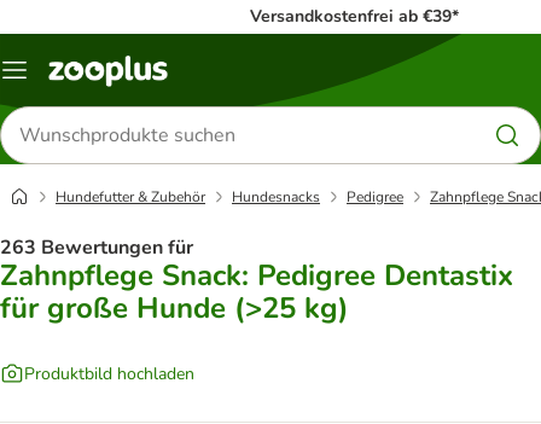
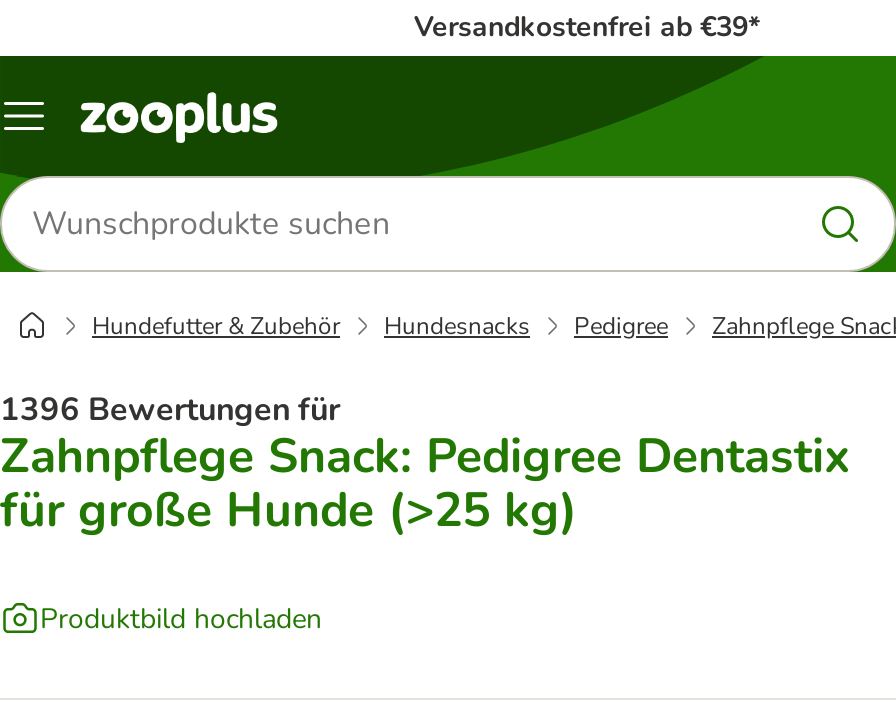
- 263 Bewertungen für
+ 1396 Bewertungen für
